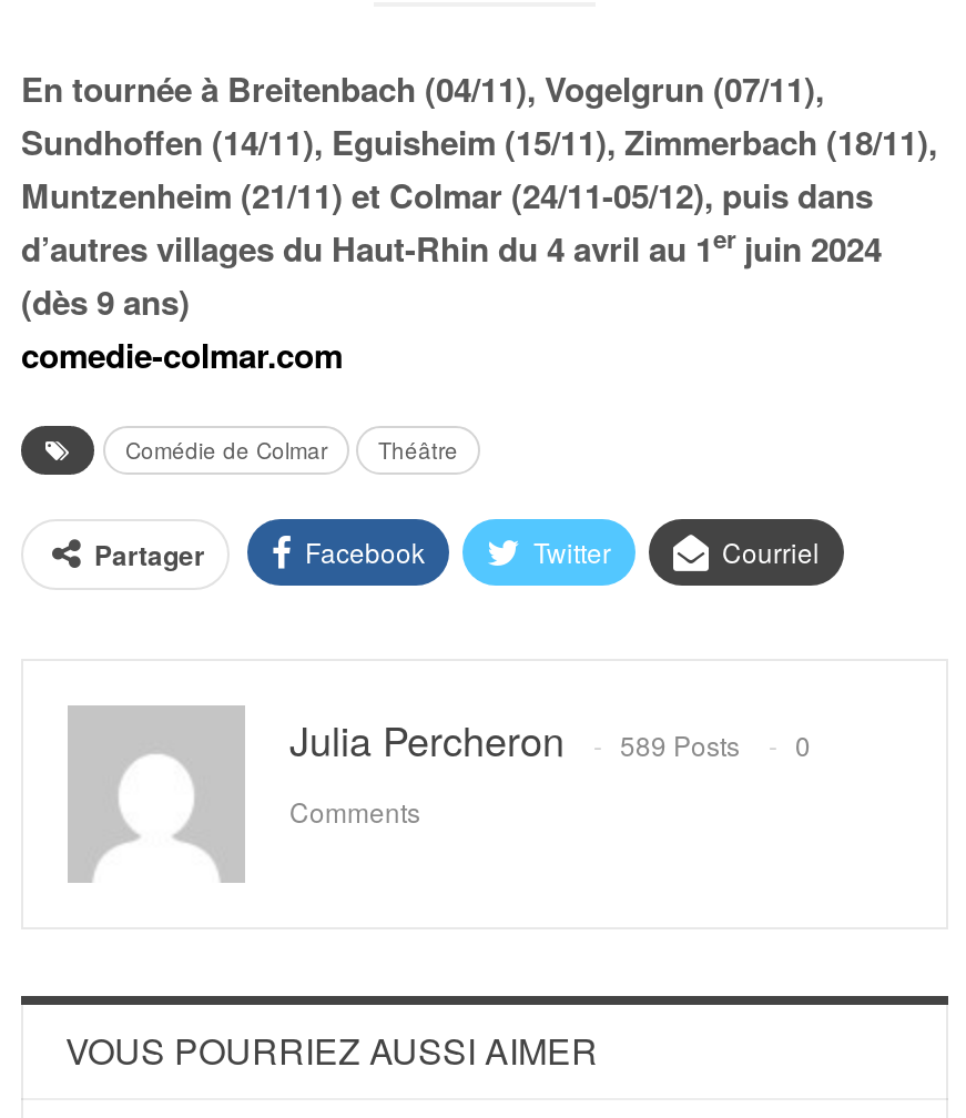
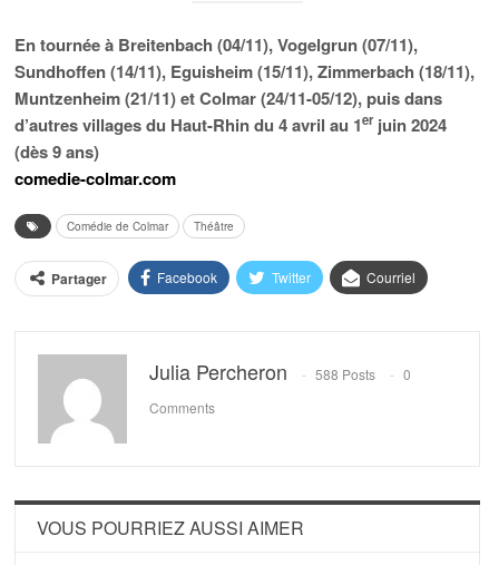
- Julia Percheron 589 Posts 0
+ Julia Percheron 588 Posts 0
